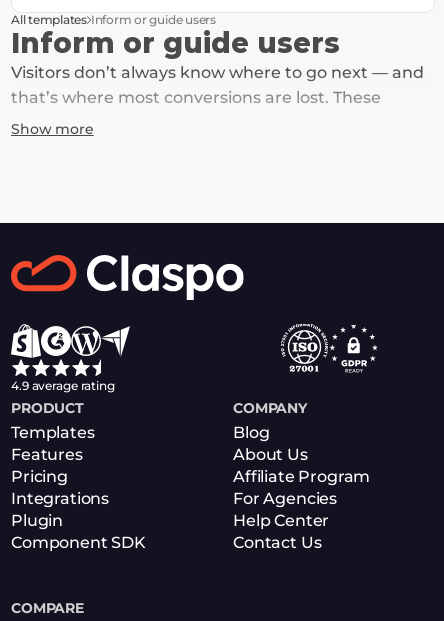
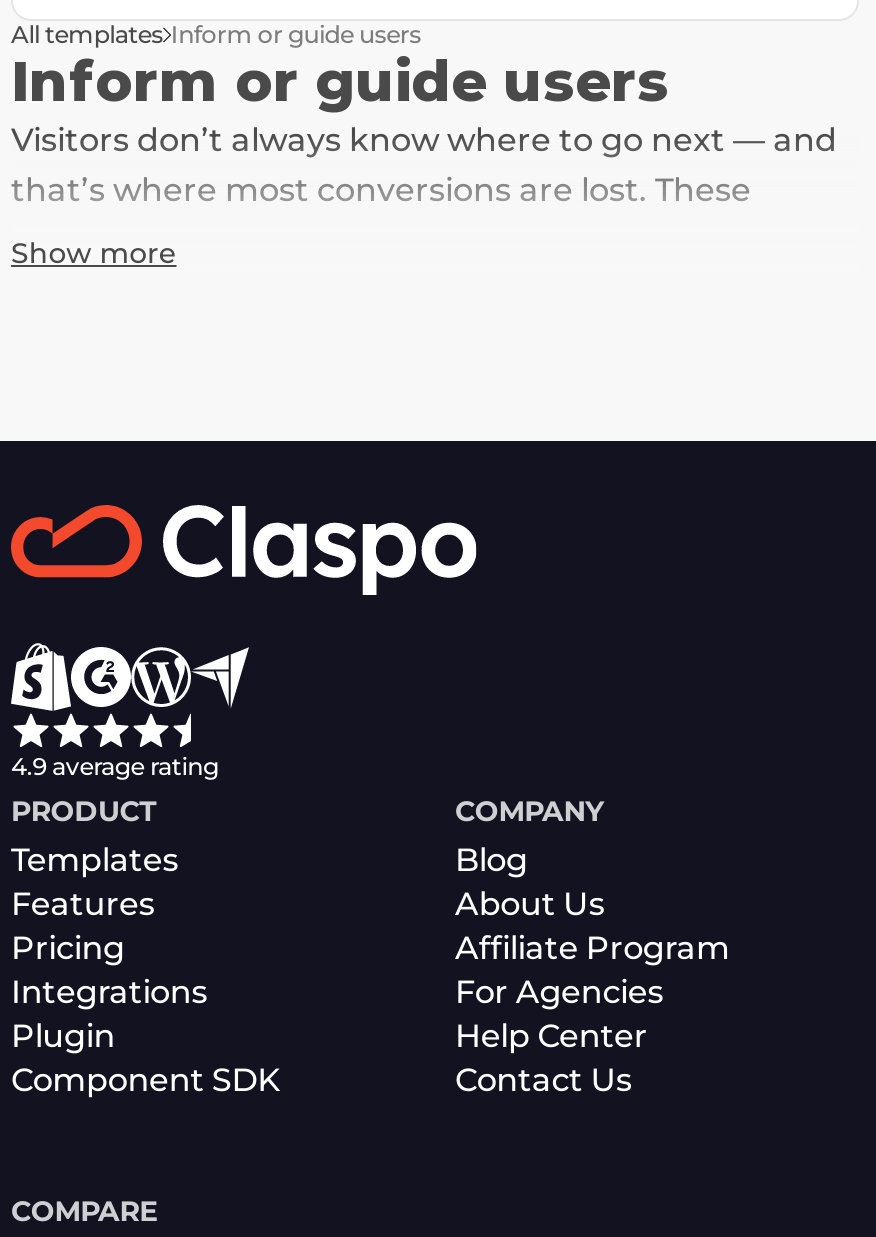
- [image]
